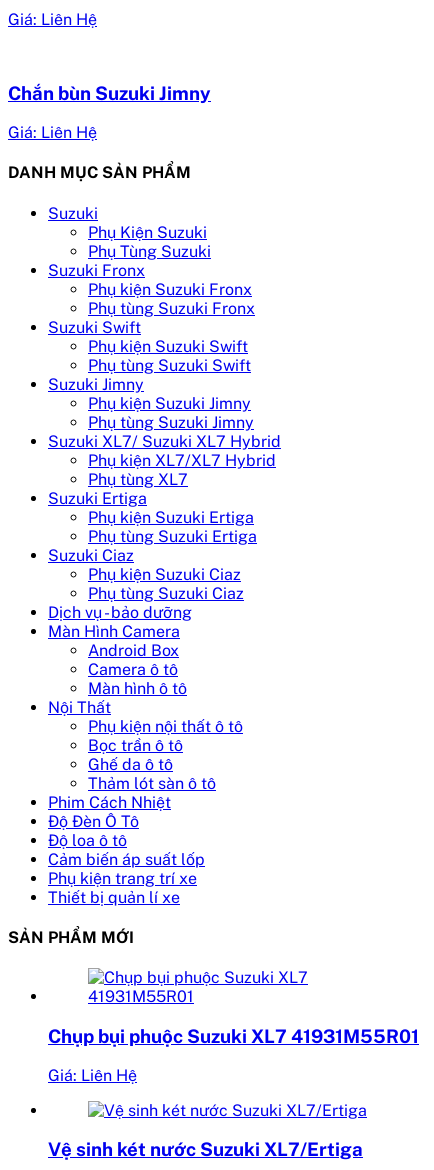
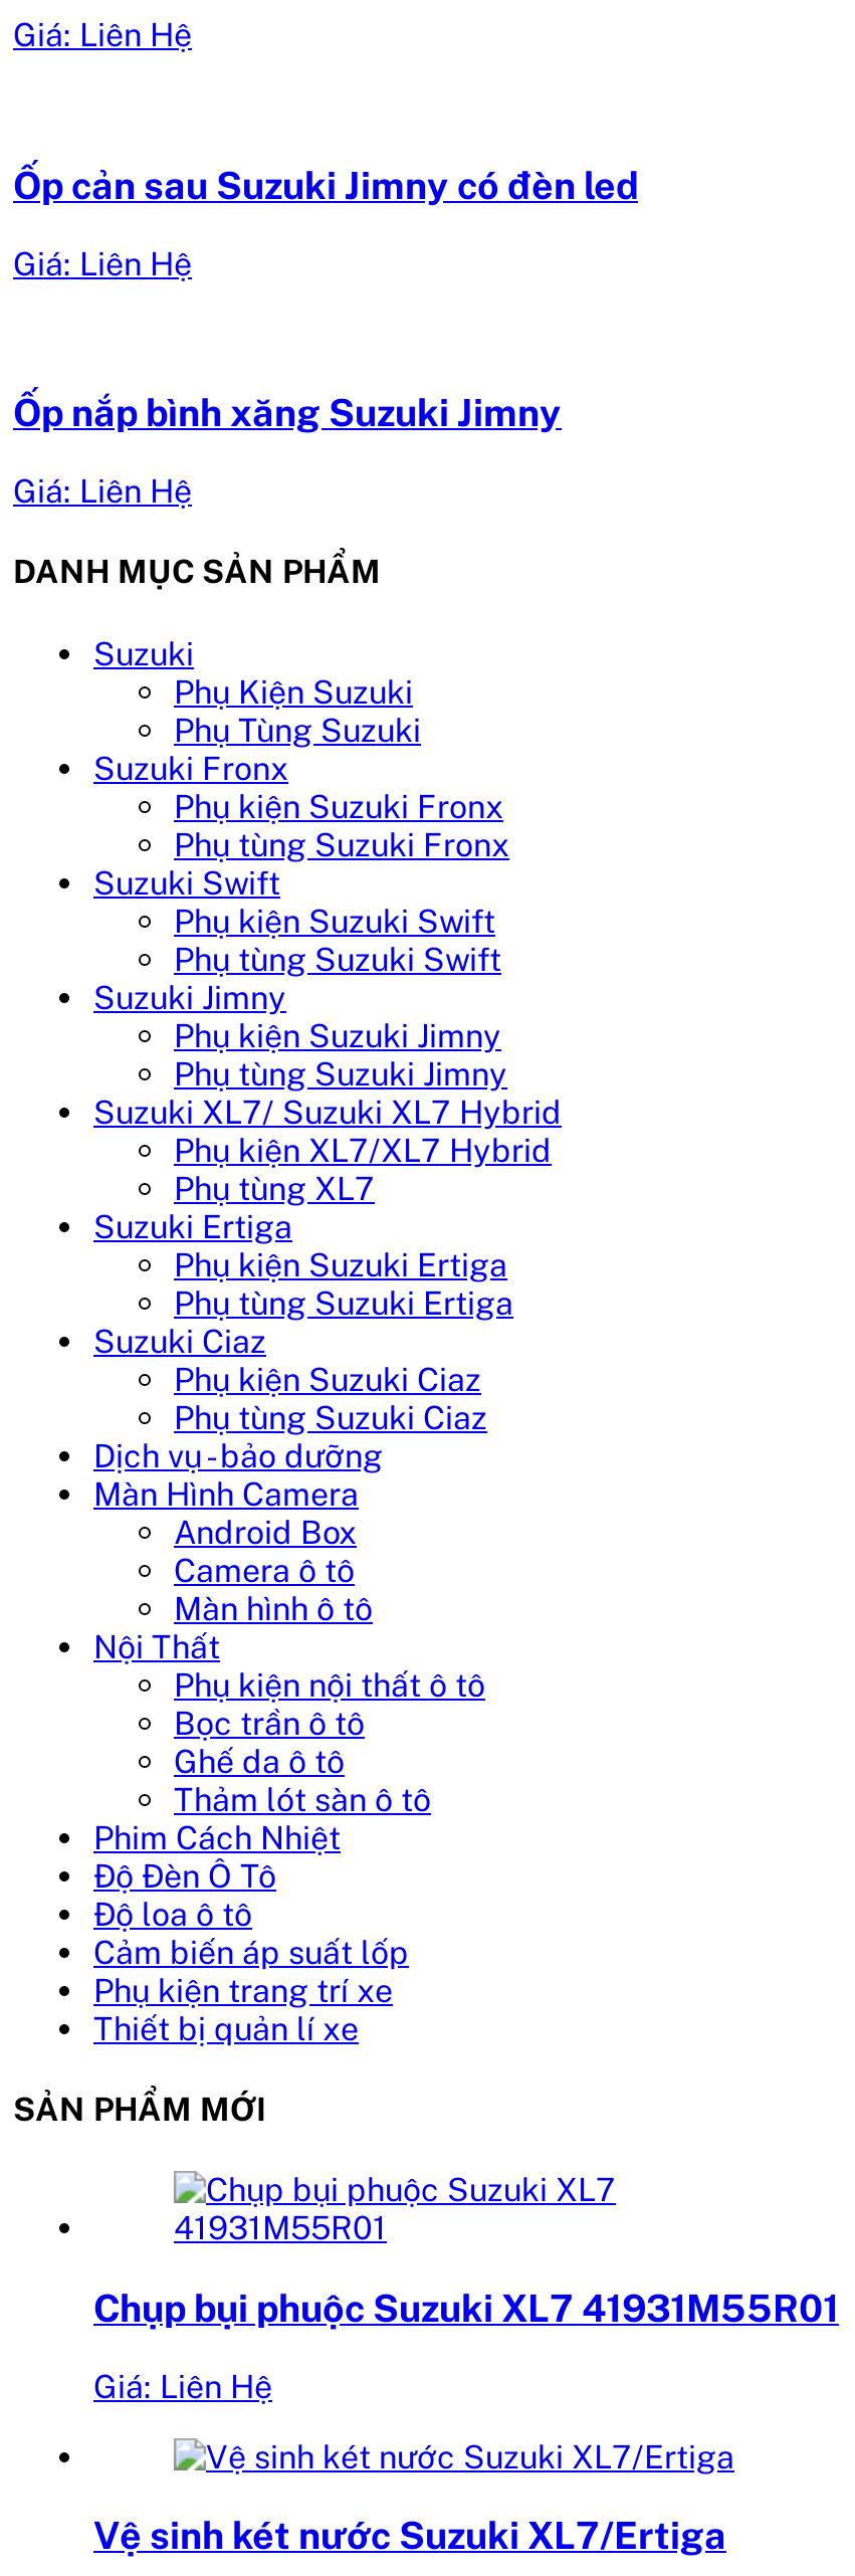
- Chắn bùn Suzuki Jimny
+ Ốp cản sau Suzuki Jimny có đèn led
+ Giá: Liên Hệ
+ Ốp nắp bình xăng Suzuki Jimny
